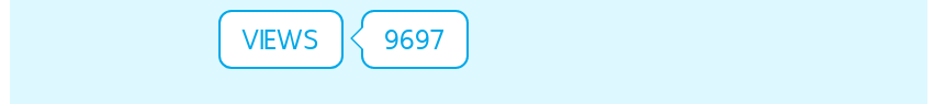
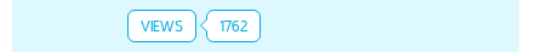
- VIEWS 9697
+ VIEWS 1762
